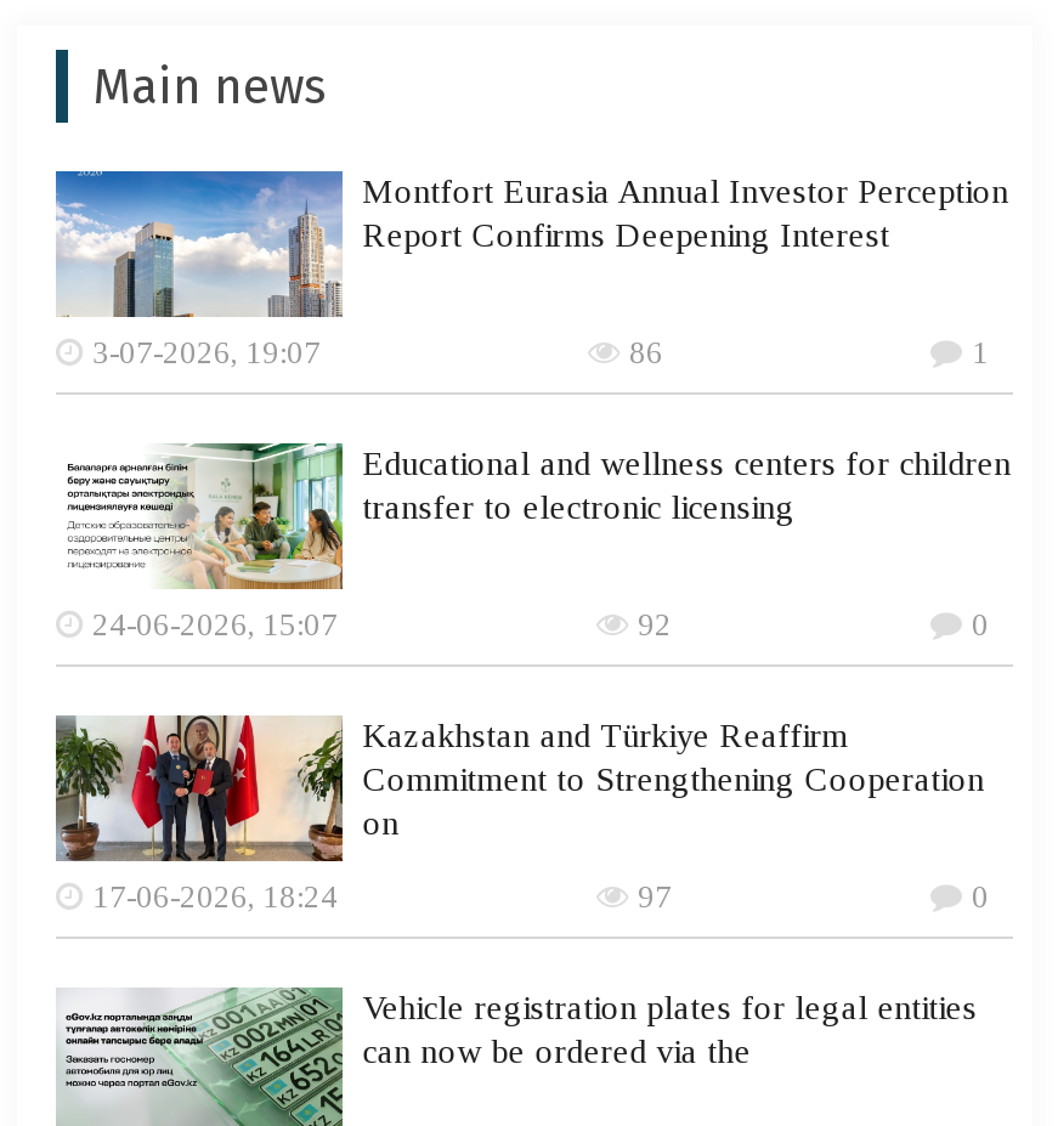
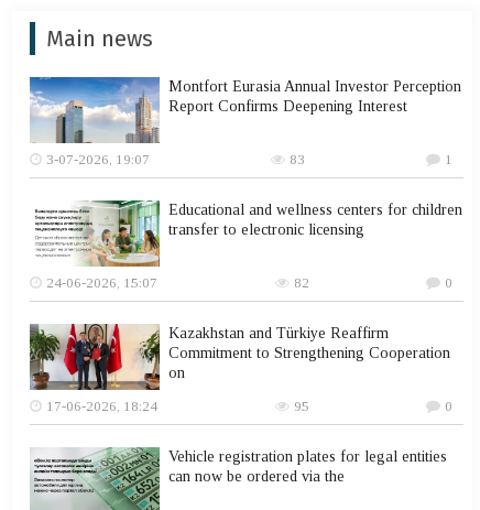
- 86
+ 83

- 92
+ 82

- 97
+ 95
